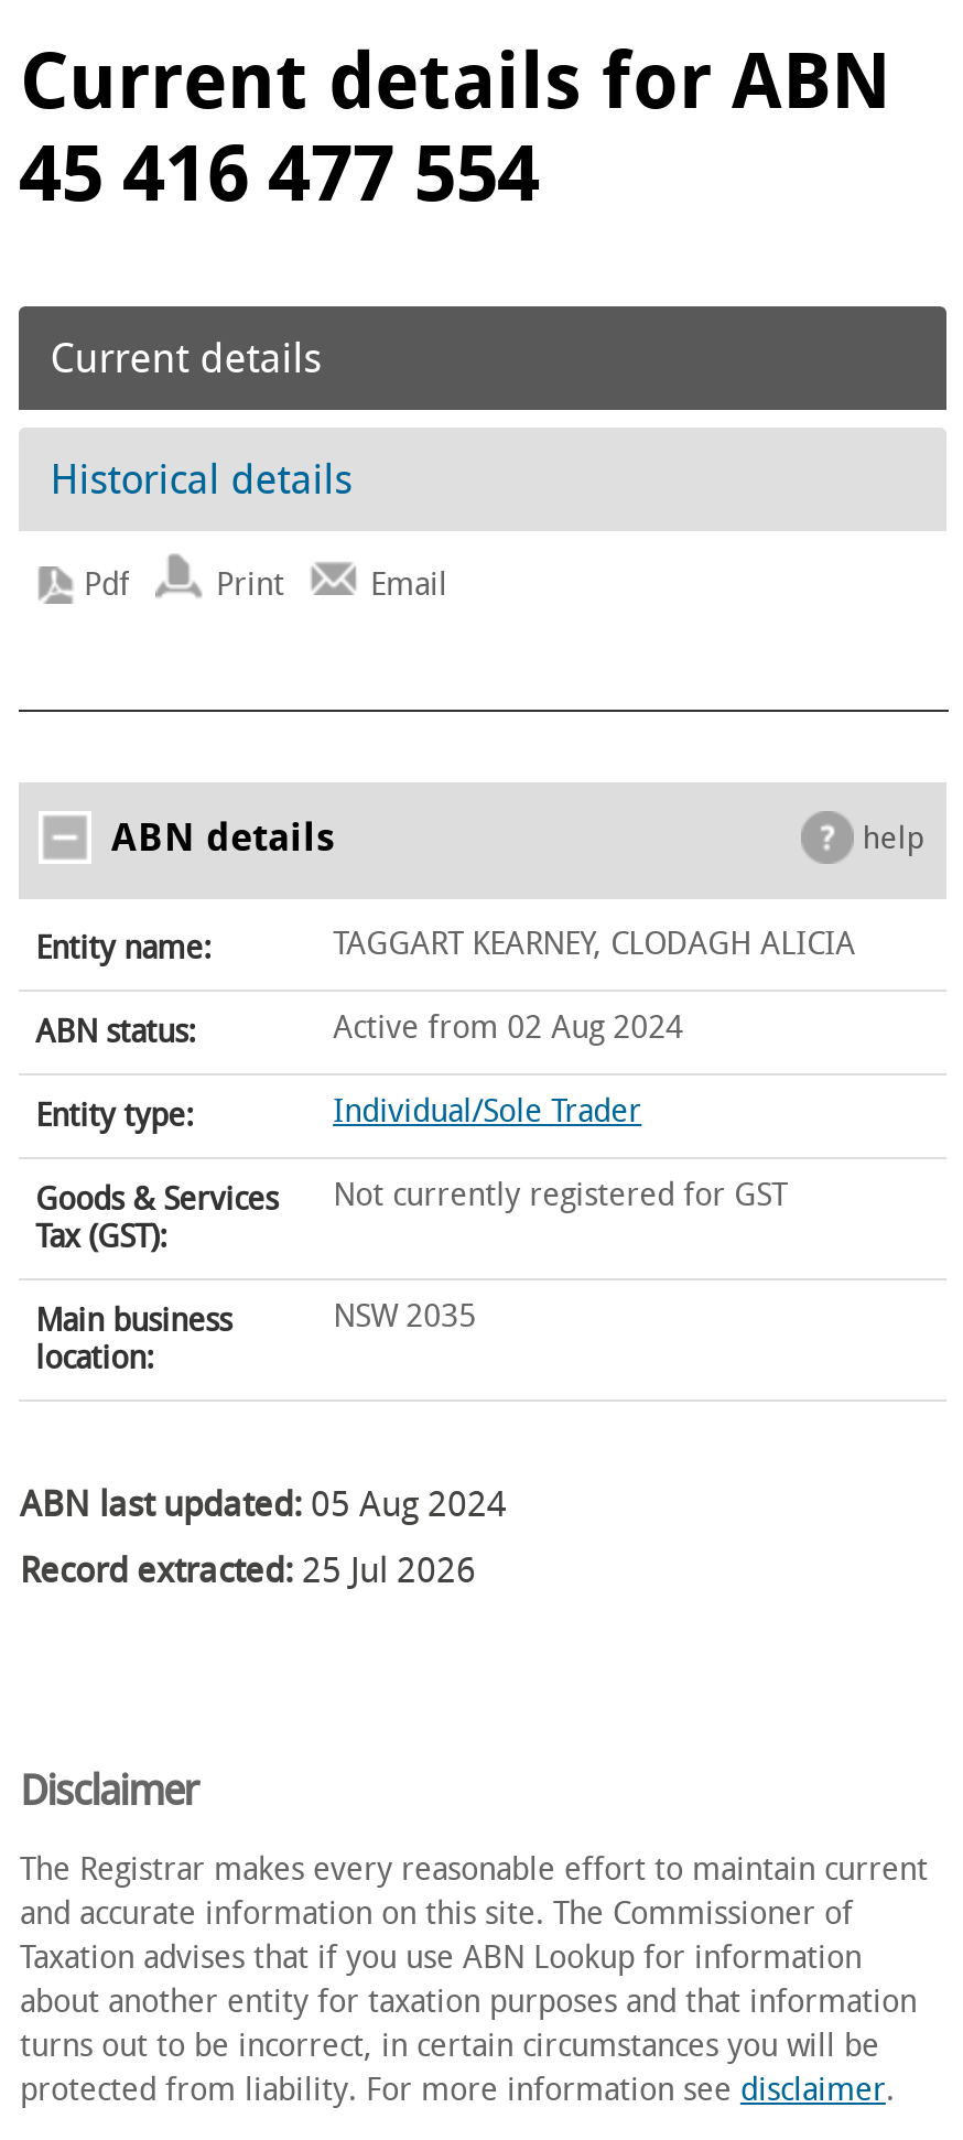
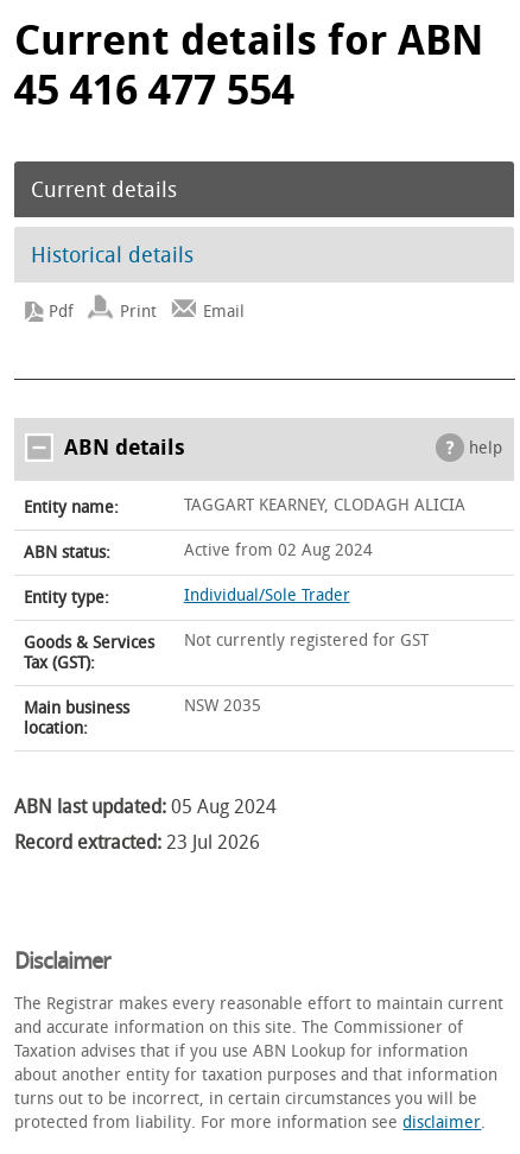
- Record extracted: 25 Jul 2026
+ Record extracted: 23 Jul 2026
